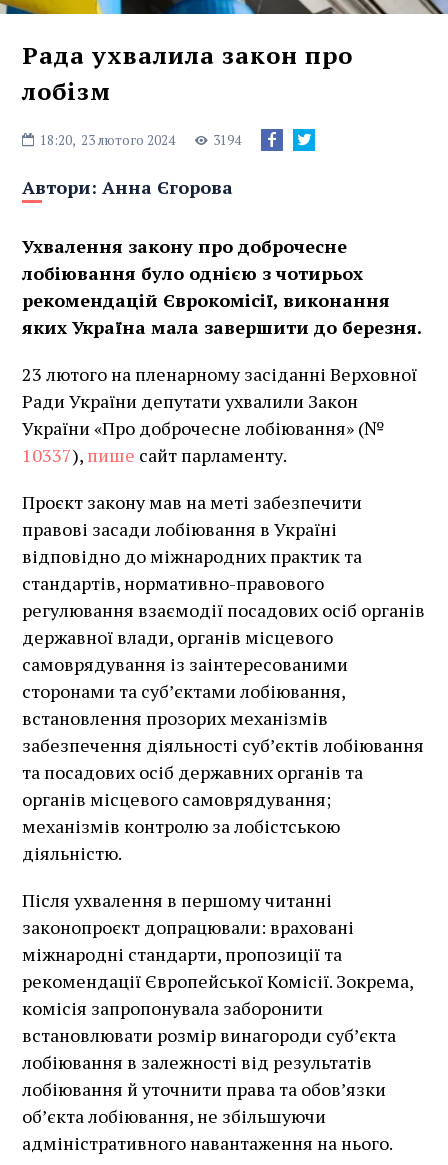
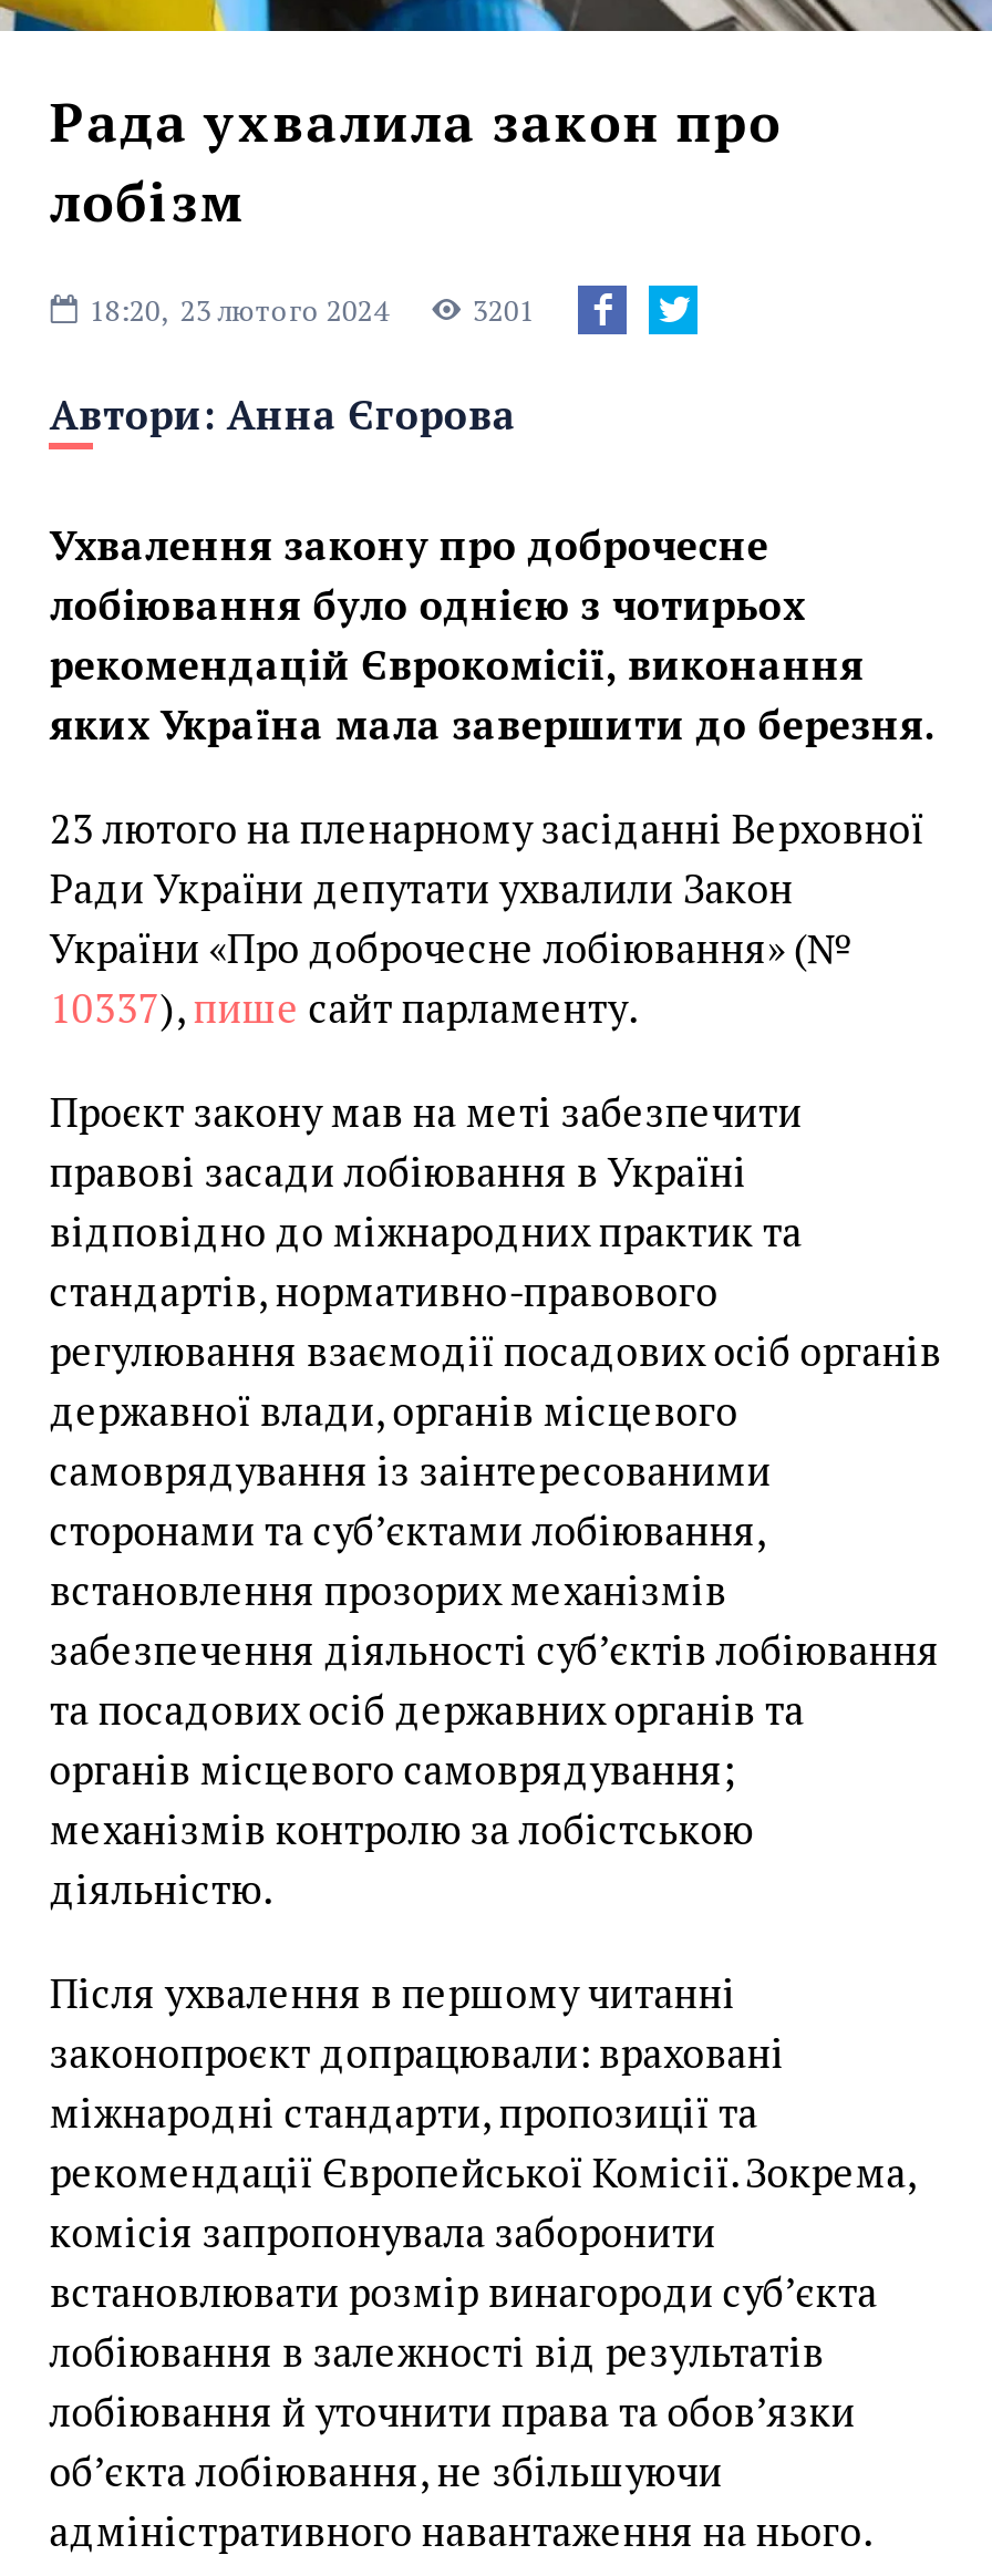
- 3194
+ 3201
